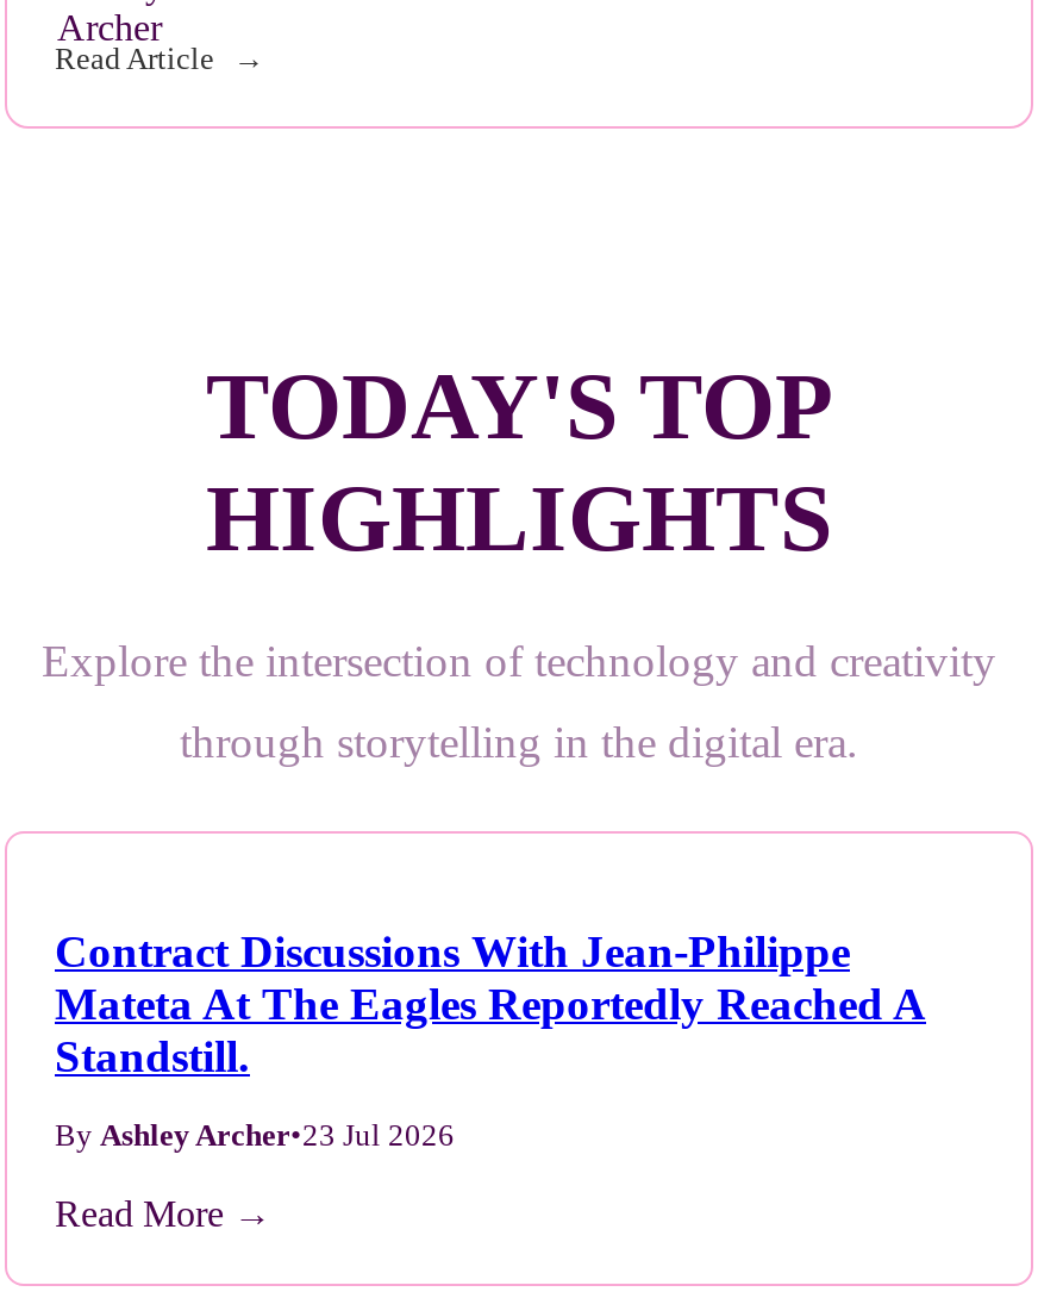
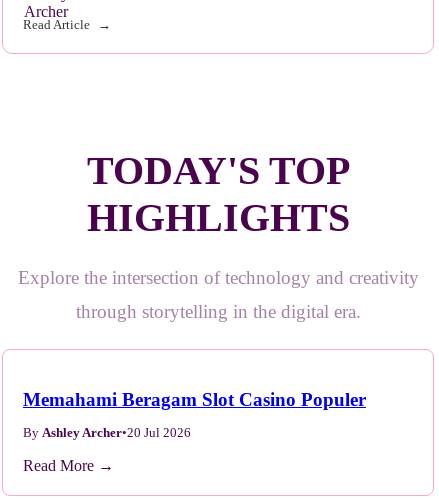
- Contract Discussions With Jean-Philippe
- Mateta At The Eagles Reportedly Reached A
- Standstill.
+ Memahami Beragam Slot Casino Populer

- By Ashley Archer•23 Jul 2026
+ By Ashley Archer•20 Jul 2026
